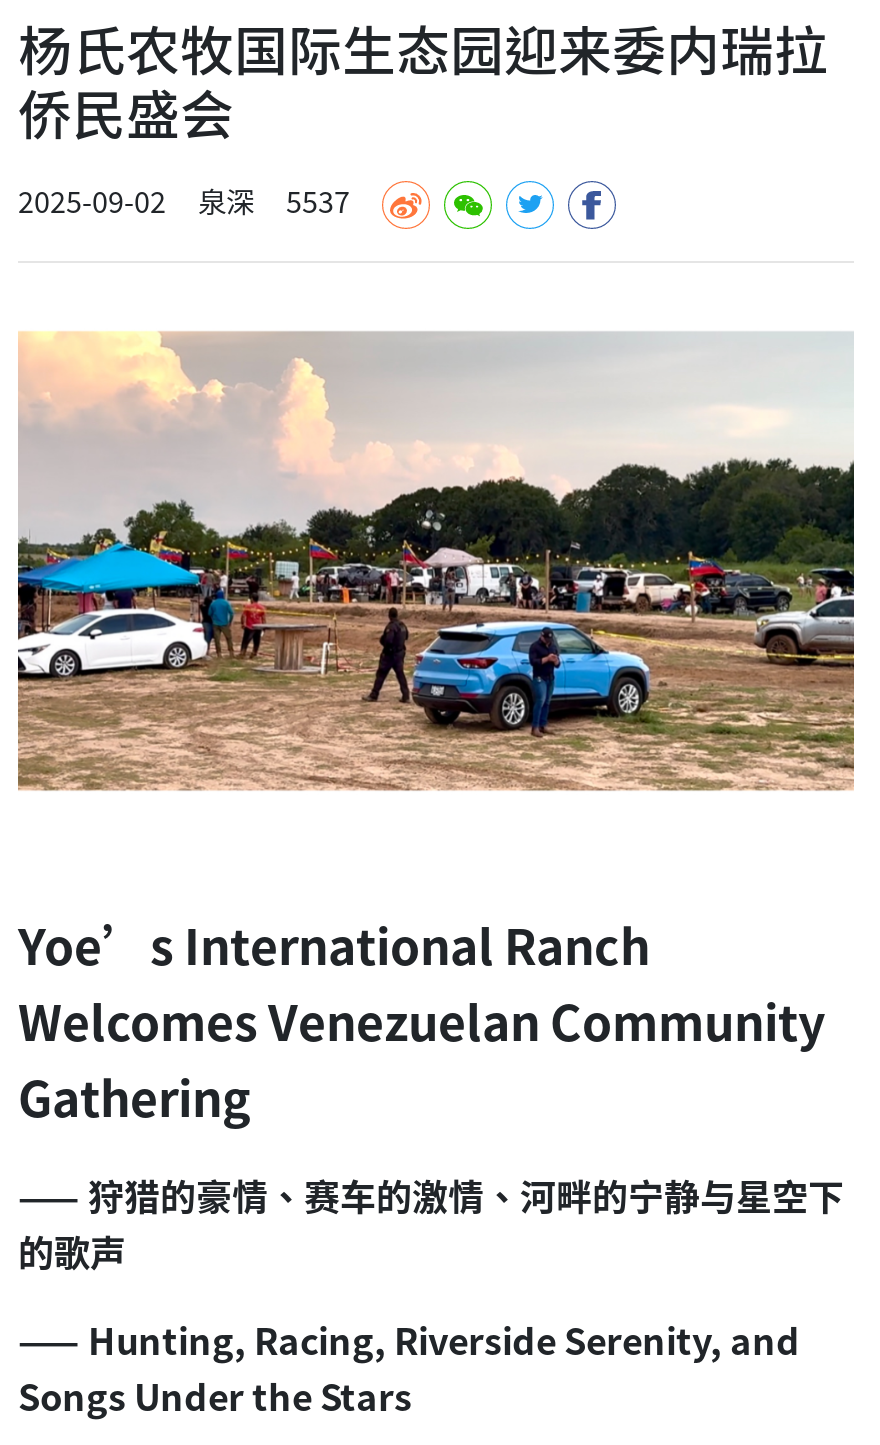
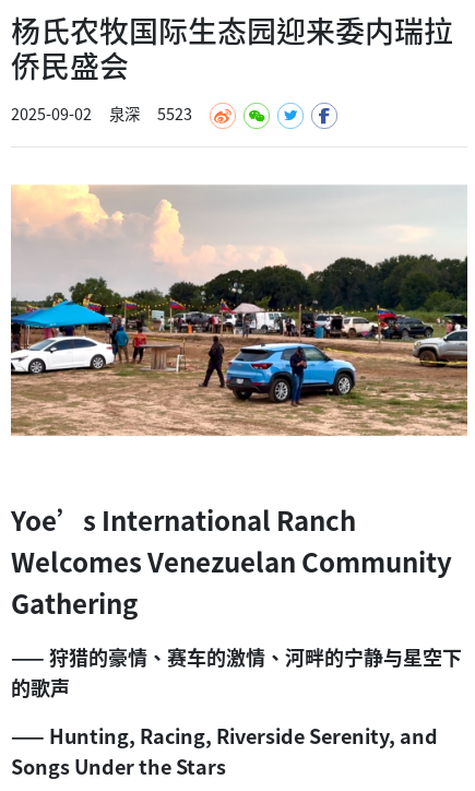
- 2025-09-02 泉深 5537
+ 2025-09-02 泉深 5523
